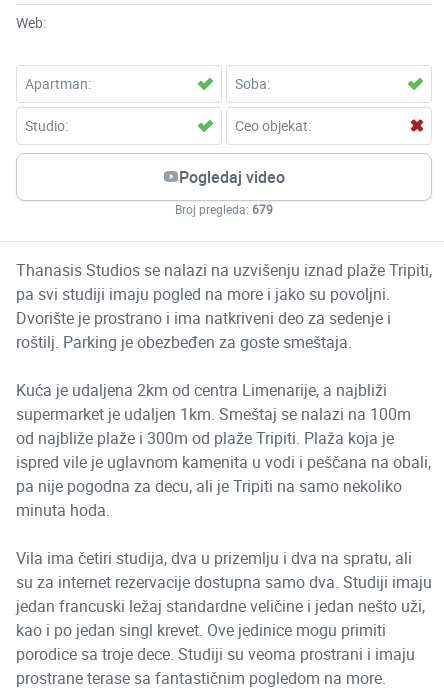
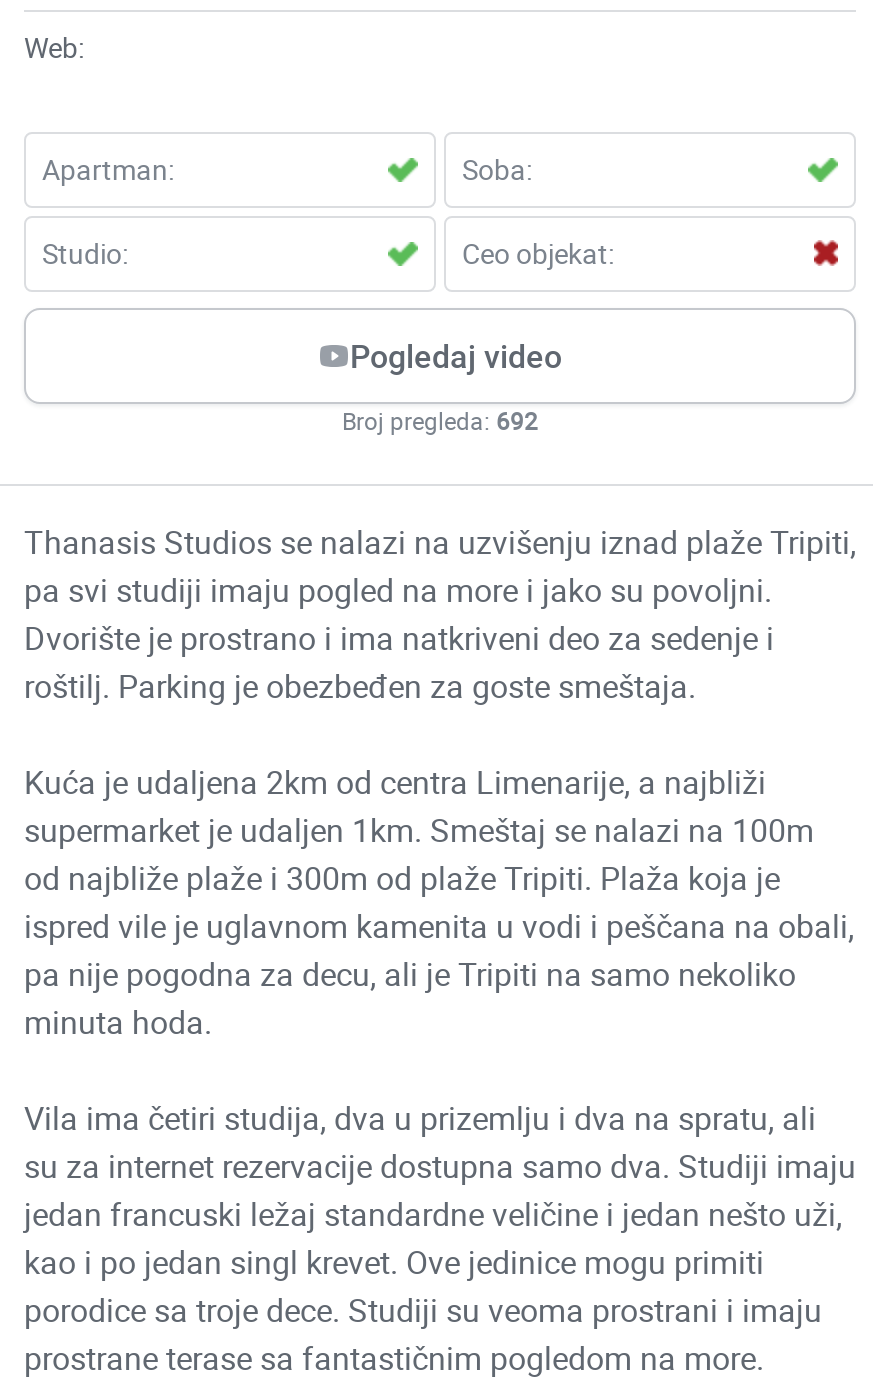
- Broj pregleda:679
+ Broj pregleda:692
